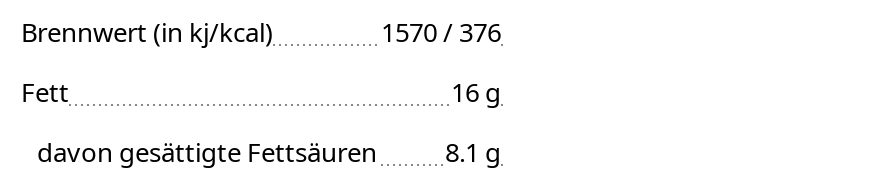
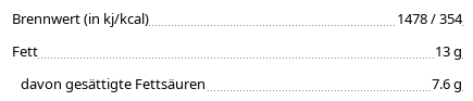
- 1570 / 376
+ 1478 / 354

- 16 g
+ 13 g

- 8.1 g
+ 7.6 g
